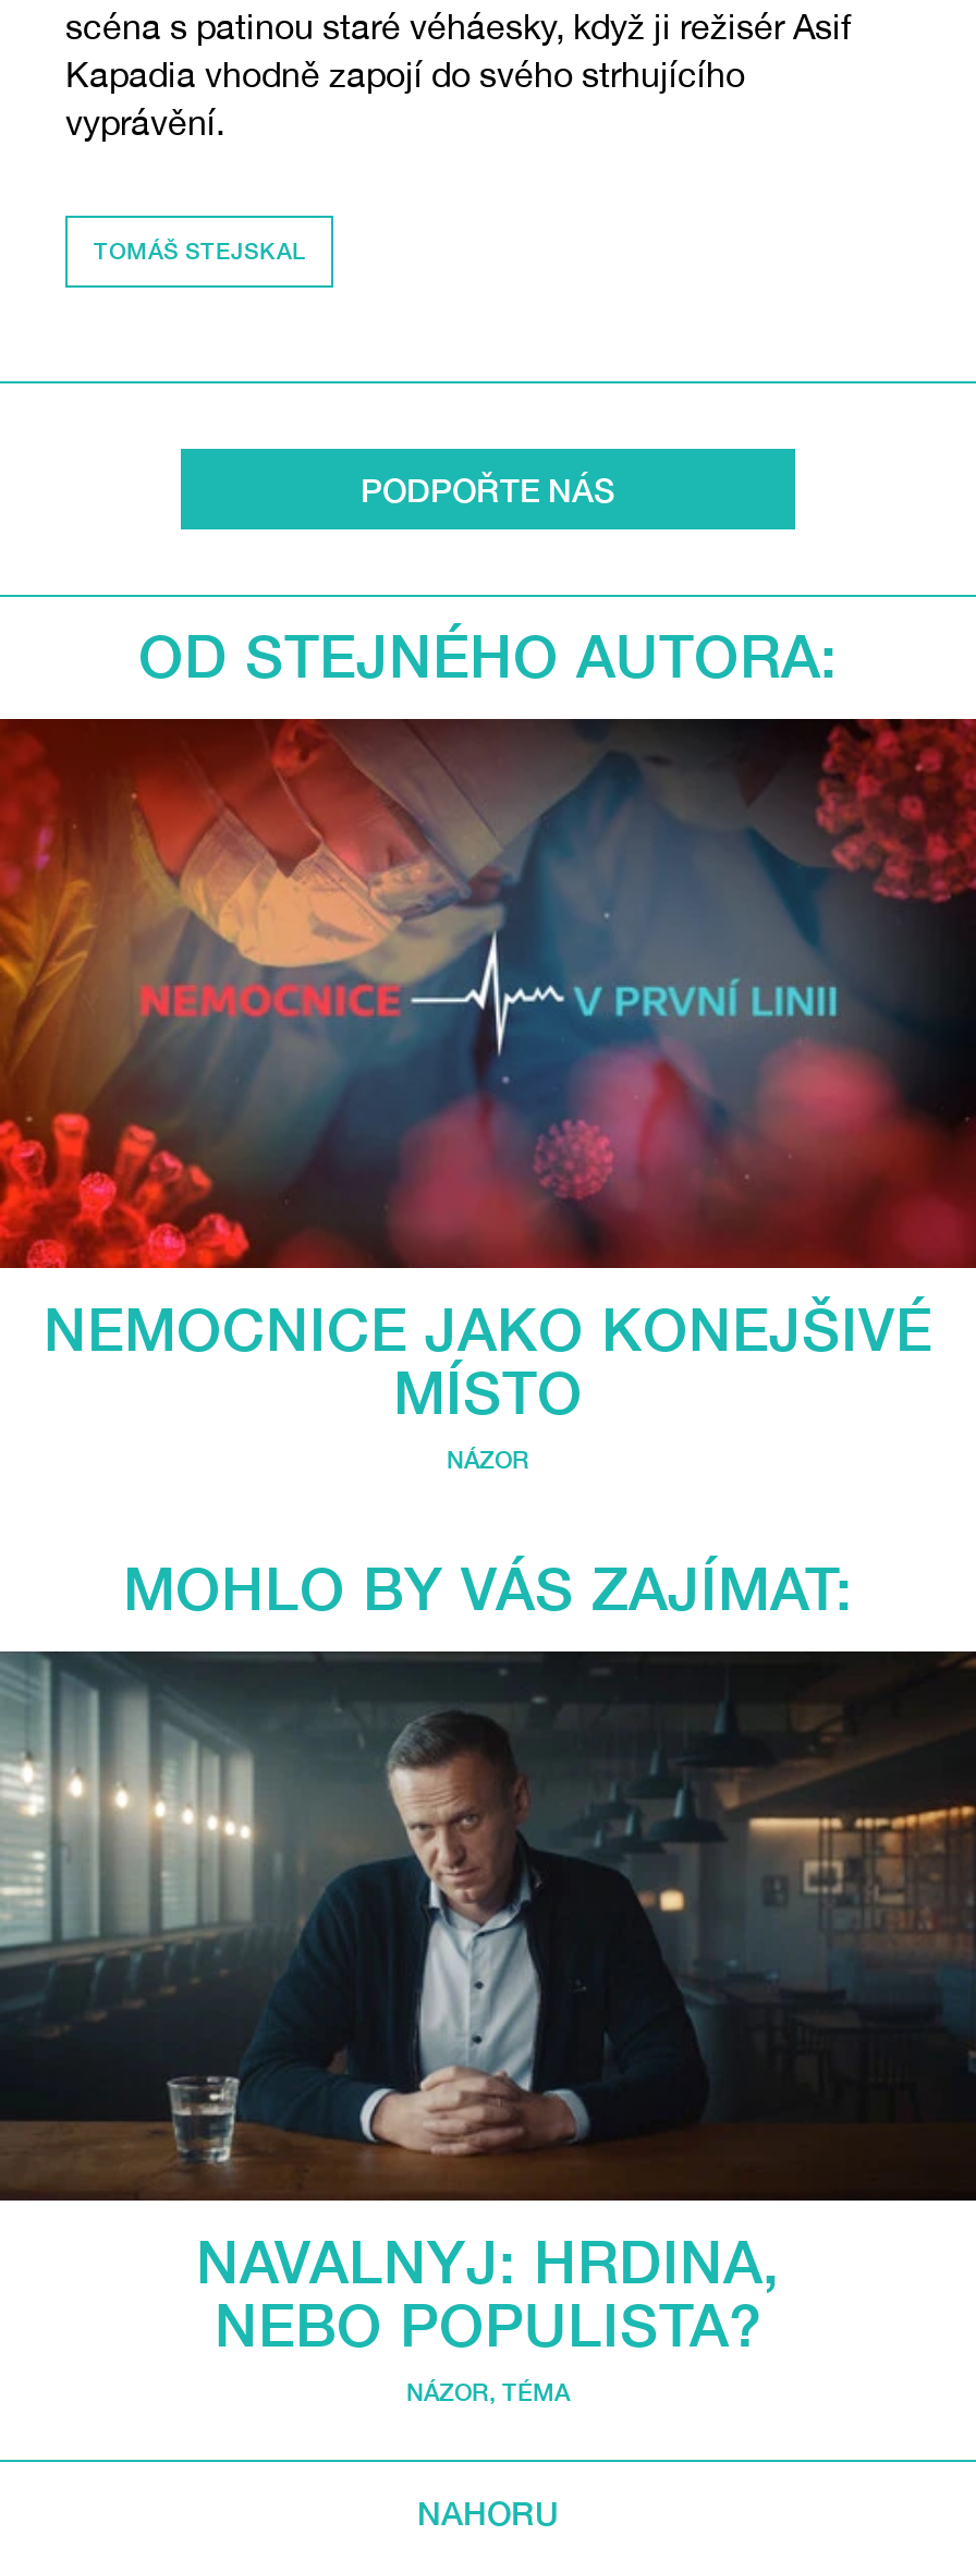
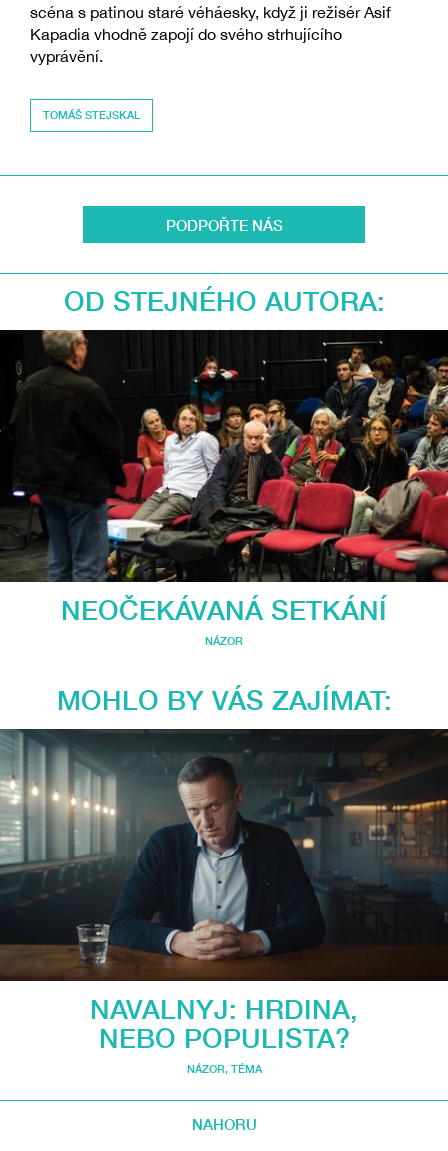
- [image]
- NEMOCNICE JAKO KONEJŠIVÉ
- MÍSTO
+ [image]
+ NEOČEKÁVANÁ SETKÁNÍ
